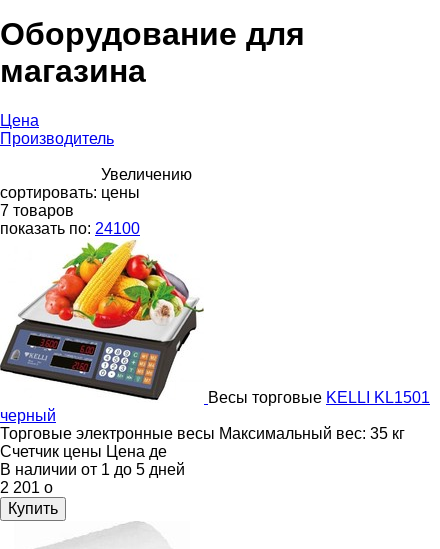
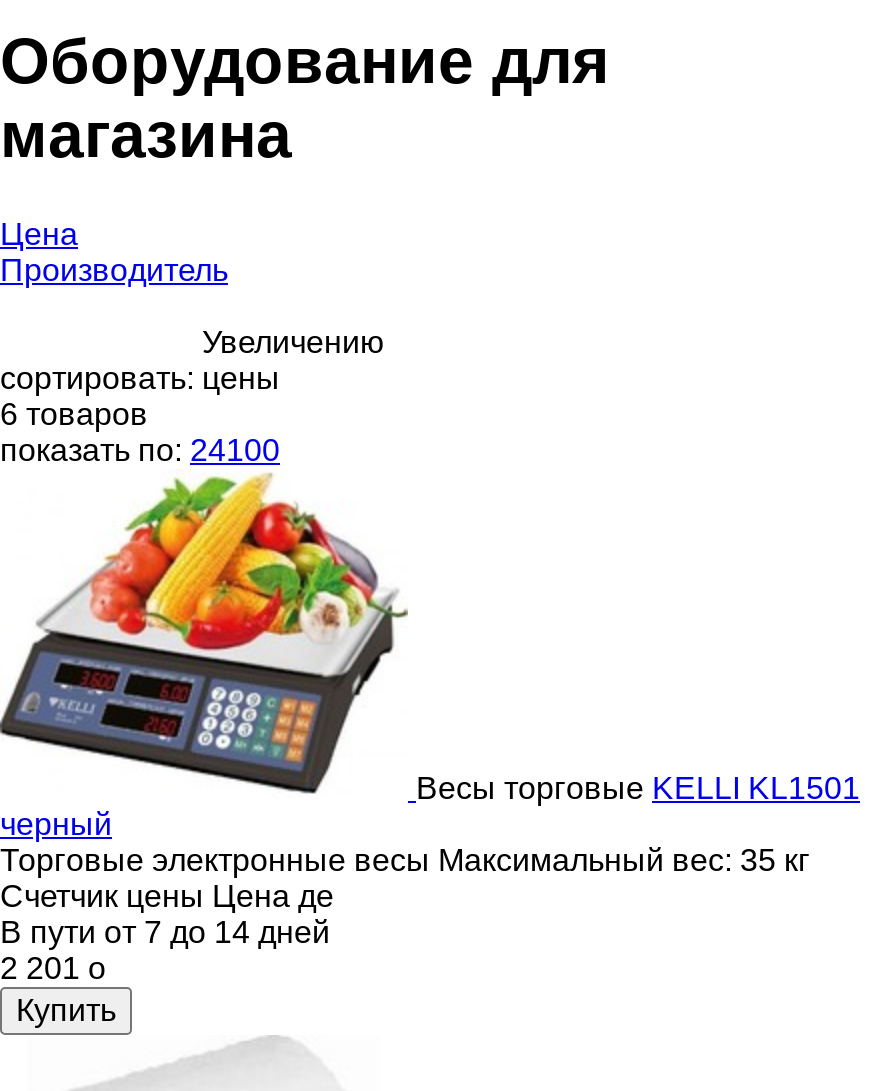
- 7 товаров
+ 6 товаров

- В наличии от 1 до 5 дней
+ В пути от 7 до 14 дней
